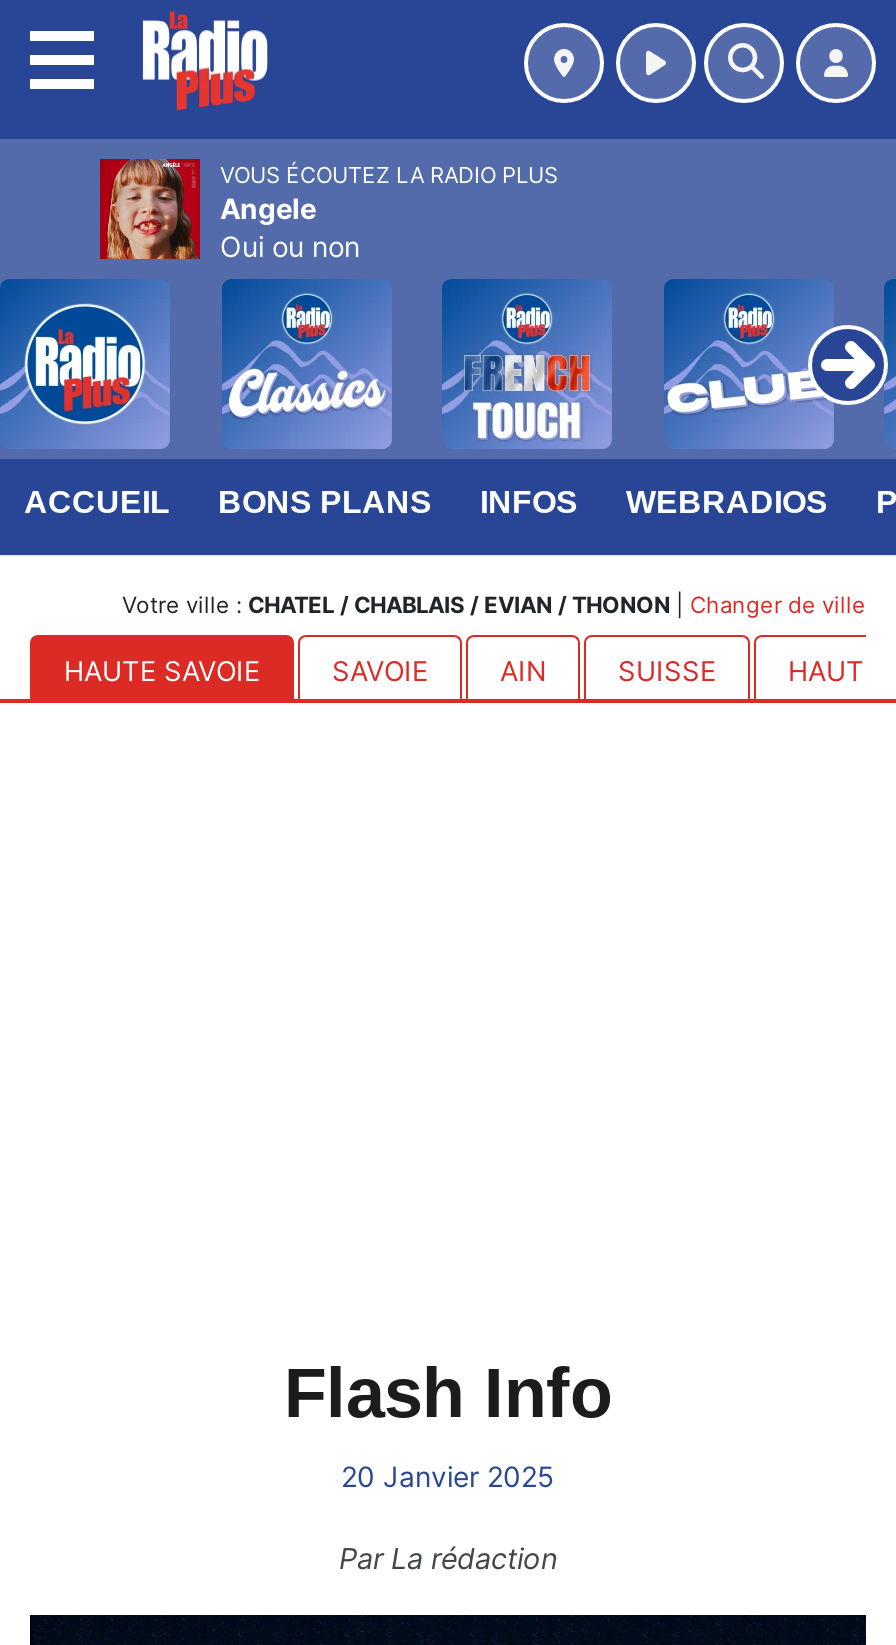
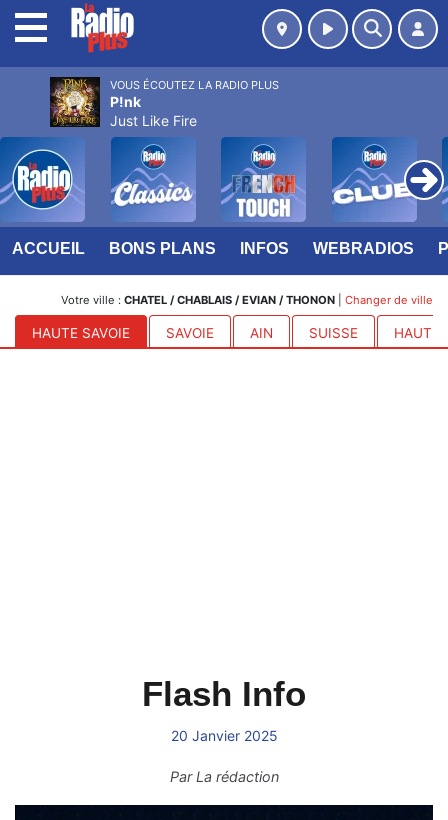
- [image]
- Angele
- Oui ou non
+ [image]
+ P!nk
+ Just Like Fire
